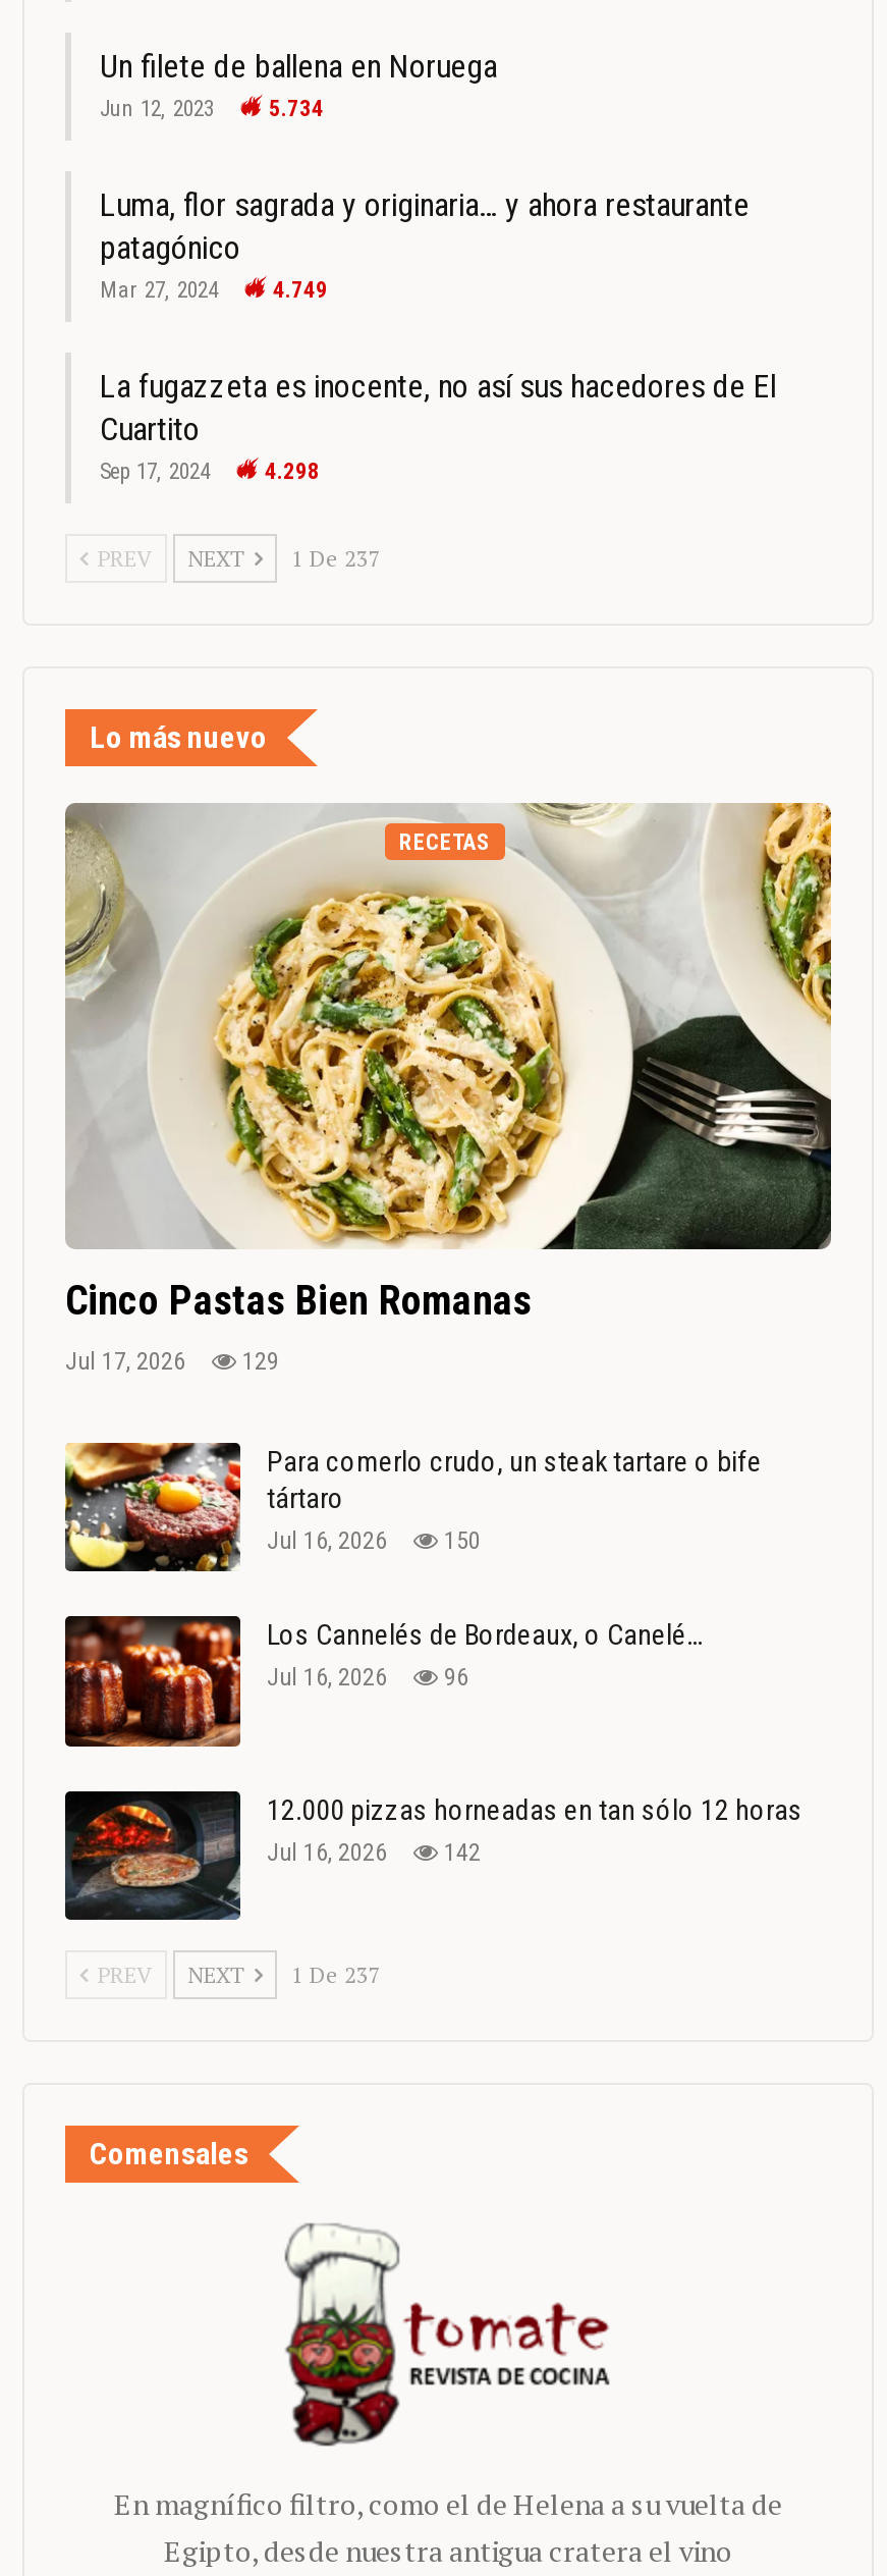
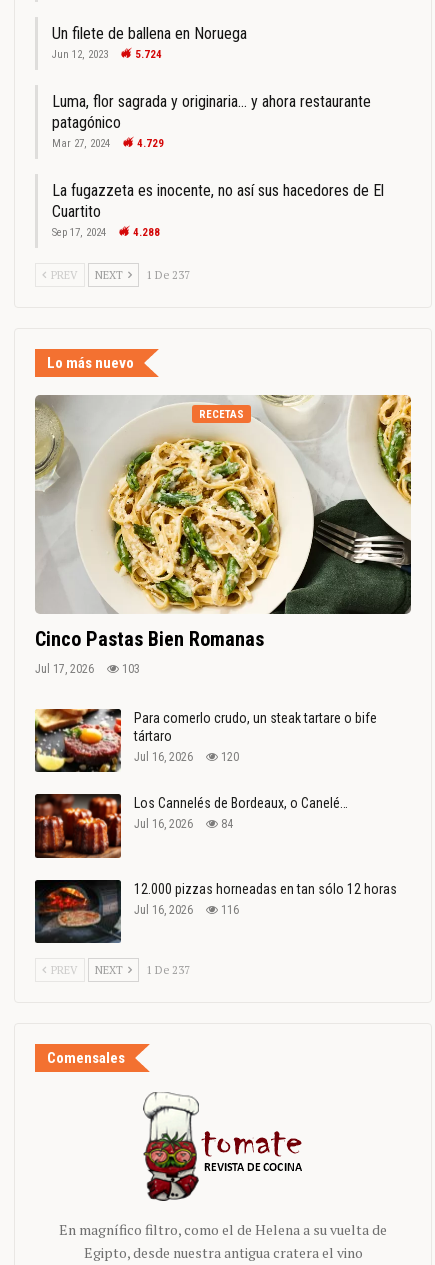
- 5.734
+ 5.724

- 4.749
+ 4.729

- 4.298
+ 4.288

- Jul 17, 2026 129
+ Jul 17, 2026 103

- Jul 16, 2026 150
+ Jul 16, 2026 120

- Jul 16, 2026 96
+ Jul 16, 2026 84

- Jul 16, 2026 142
+ Jul 16, 2026 116
